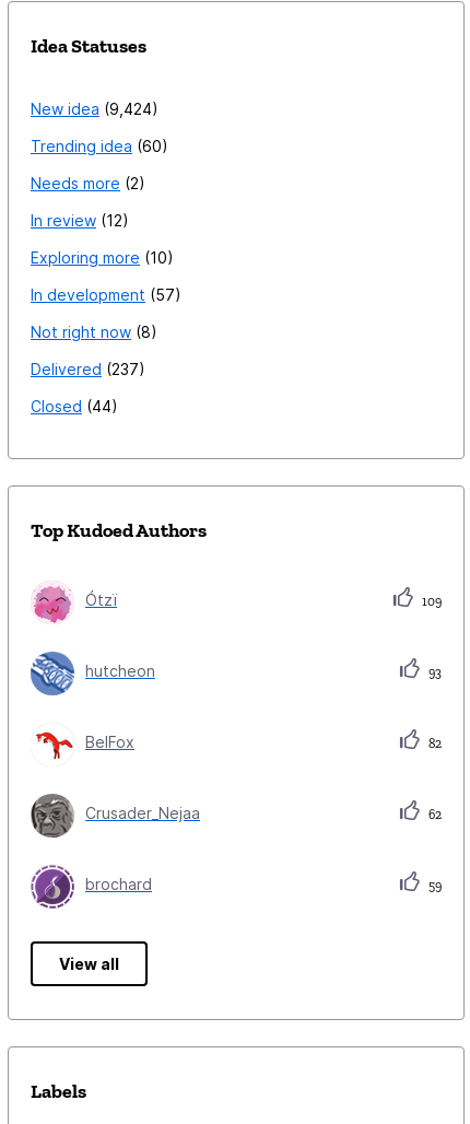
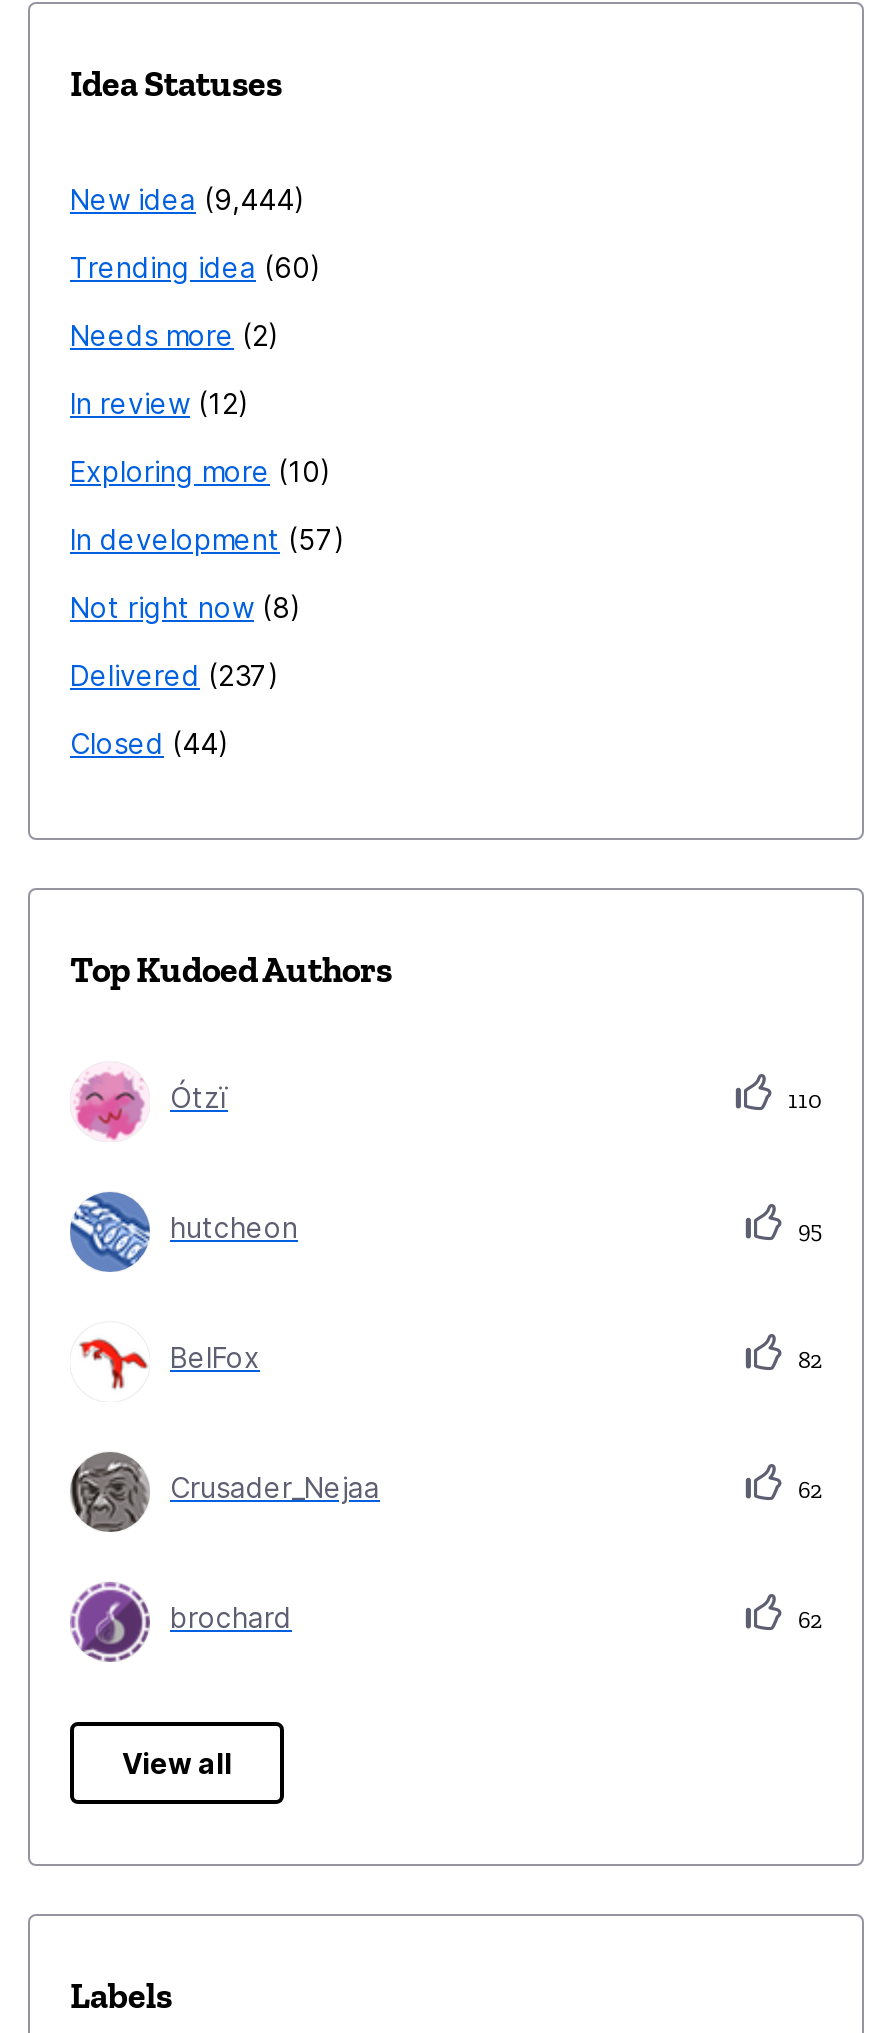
- New idea 9,424
+ New idea 9,444

- 109
+ 110

- 93
+ 95

- 59
+ 62
